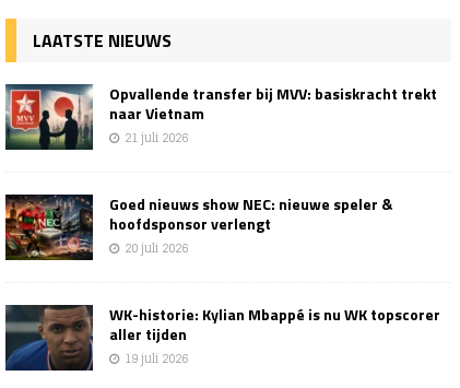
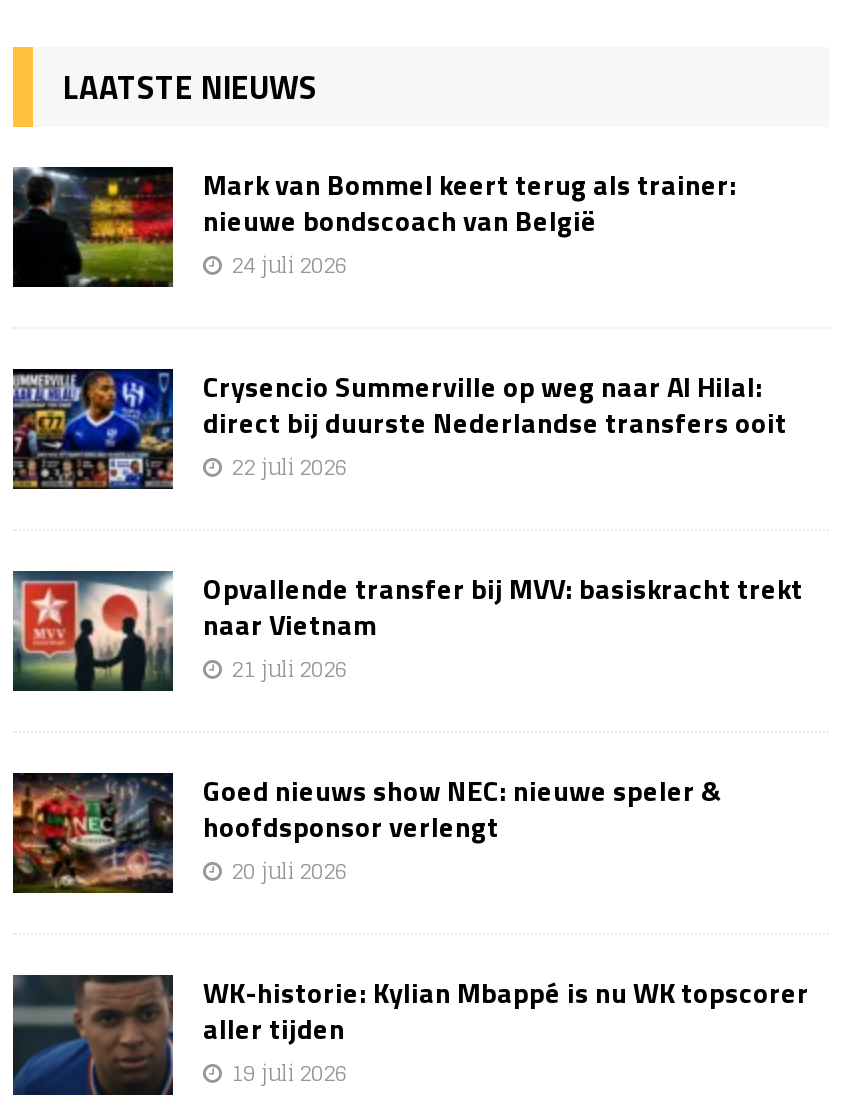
+ [image]
+ Mark van Bommel keert terug als trainer:
+ nieuwe bondscoach van België
+ 24 juli 2026
+ Crysencio Summerville op weg naar Al Hilal:
+ direct bij duurste Nederlandse transfers ooit
+ 22 juli 2026

+ [image]
